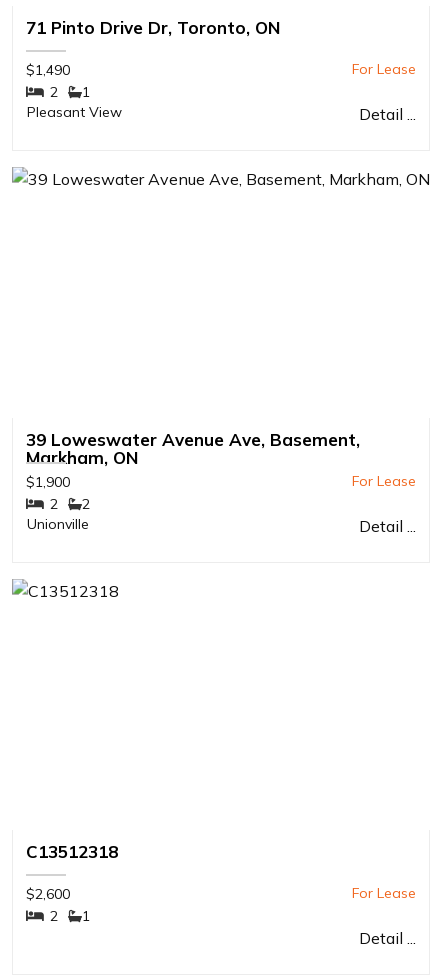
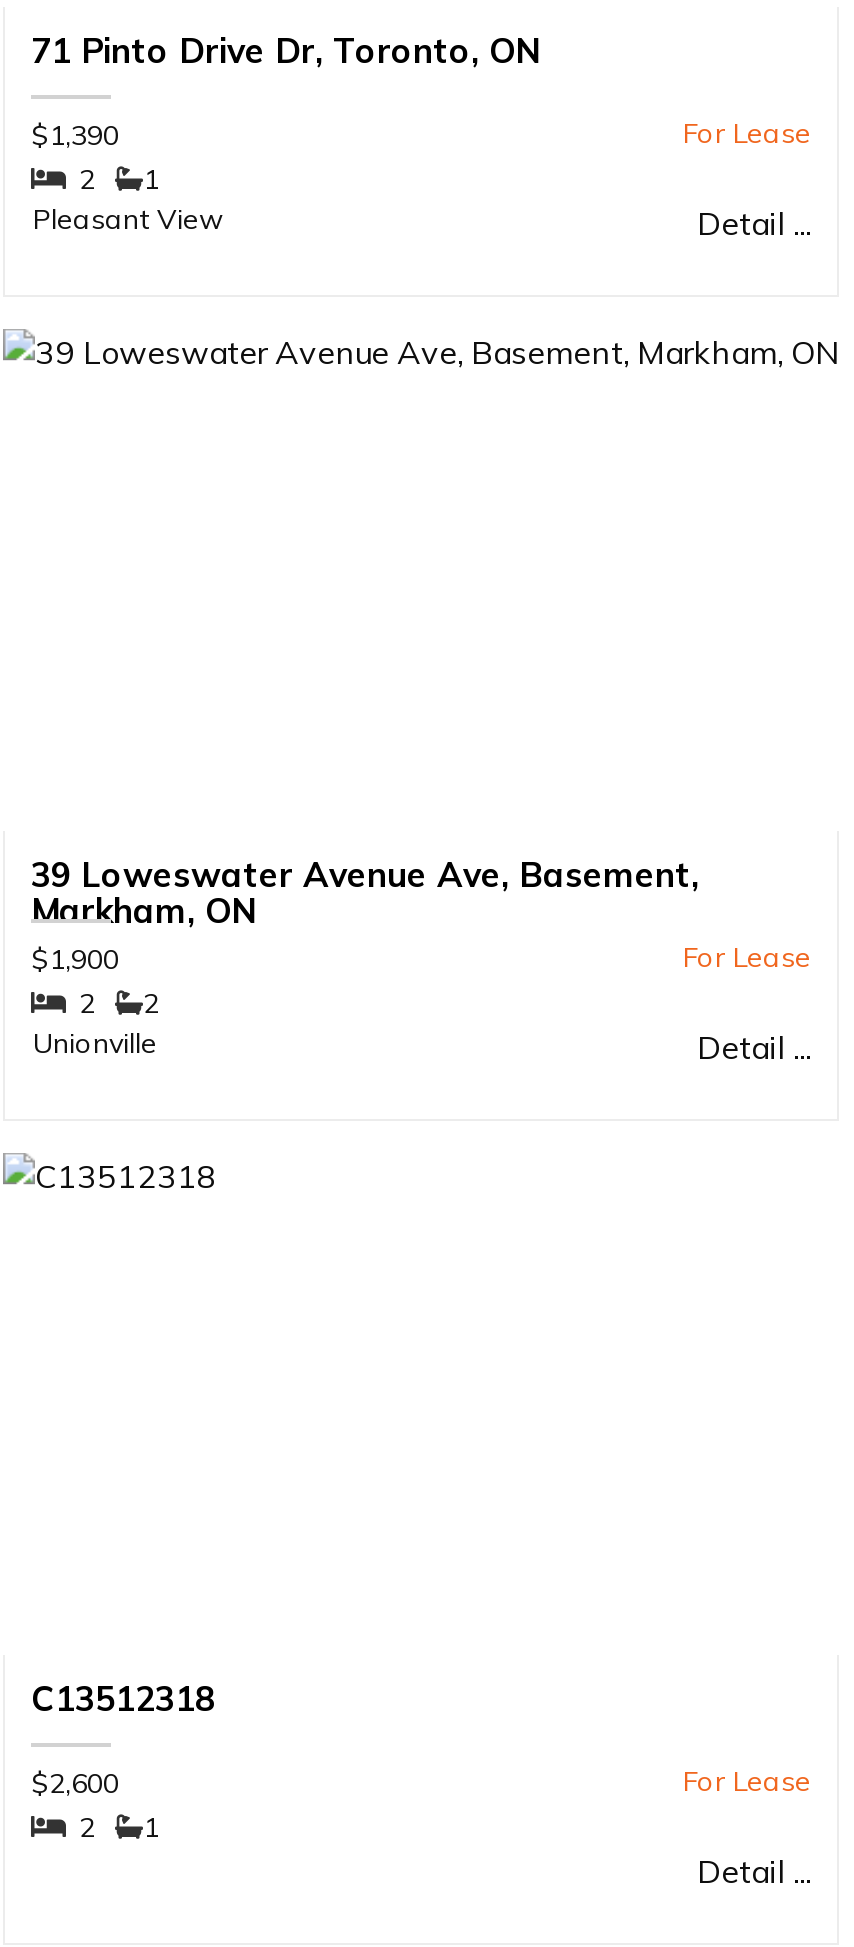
- $1,490
+ $1,390
